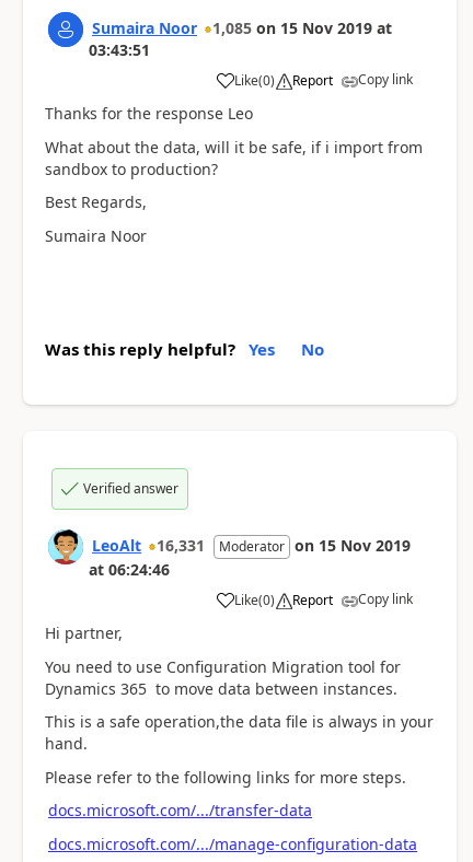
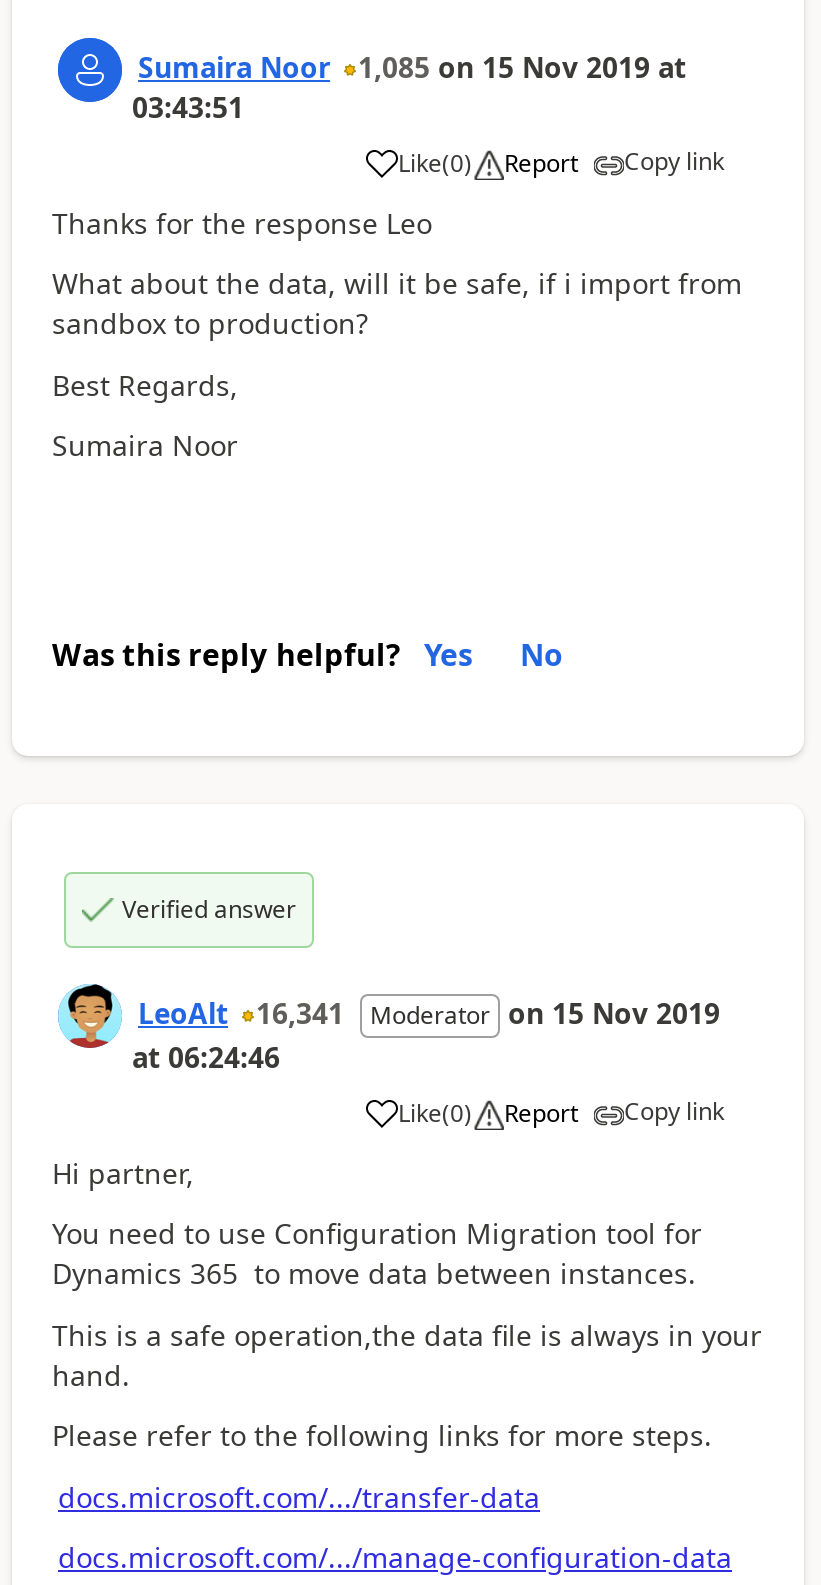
- LeoAlt 16,331 Moderator on 15 Nov 2019
+ LeoAlt 16,341 Moderator on 15 Nov 2019
